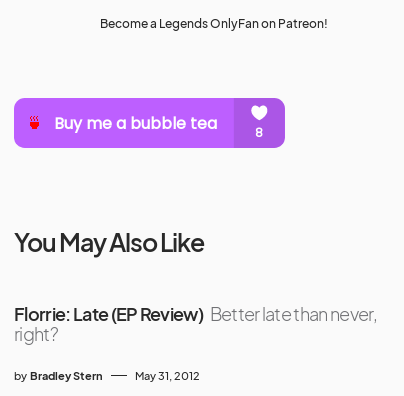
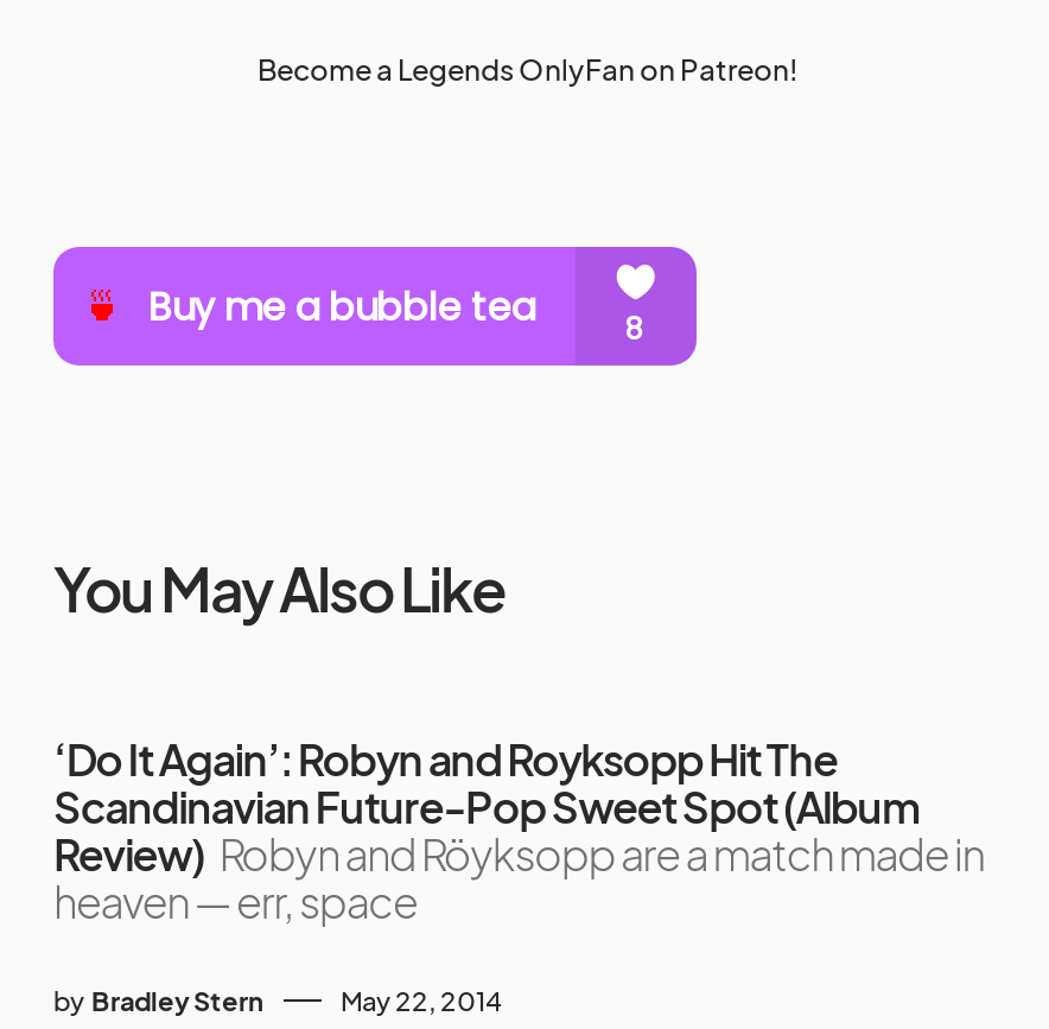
- Florrie: Late (EP Review) Better late than never,
- right?
+ ‘Do It Again’: Robyn and Royksopp Hit The
+ Scandinavian Future-Pop Sweet Spot (Album
+ Review) Robyn and Röyksopp are a match made in
+ heaven — err, space

- May 31, 2012
+ May 22, 2014
